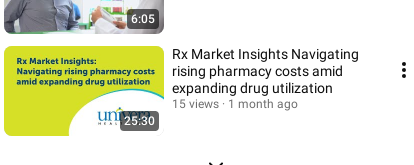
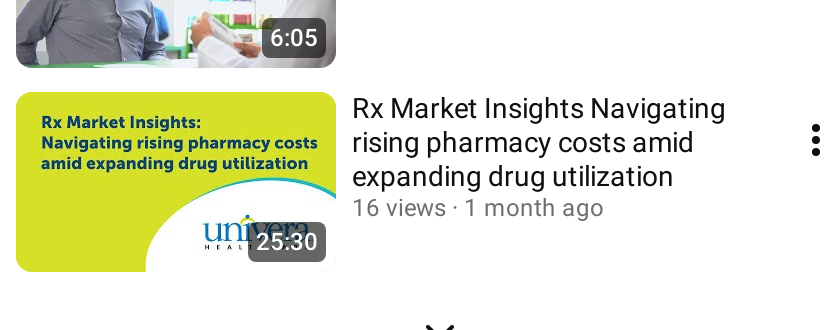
- 15 views 1 month ago
+ 16 views 1 month ago
